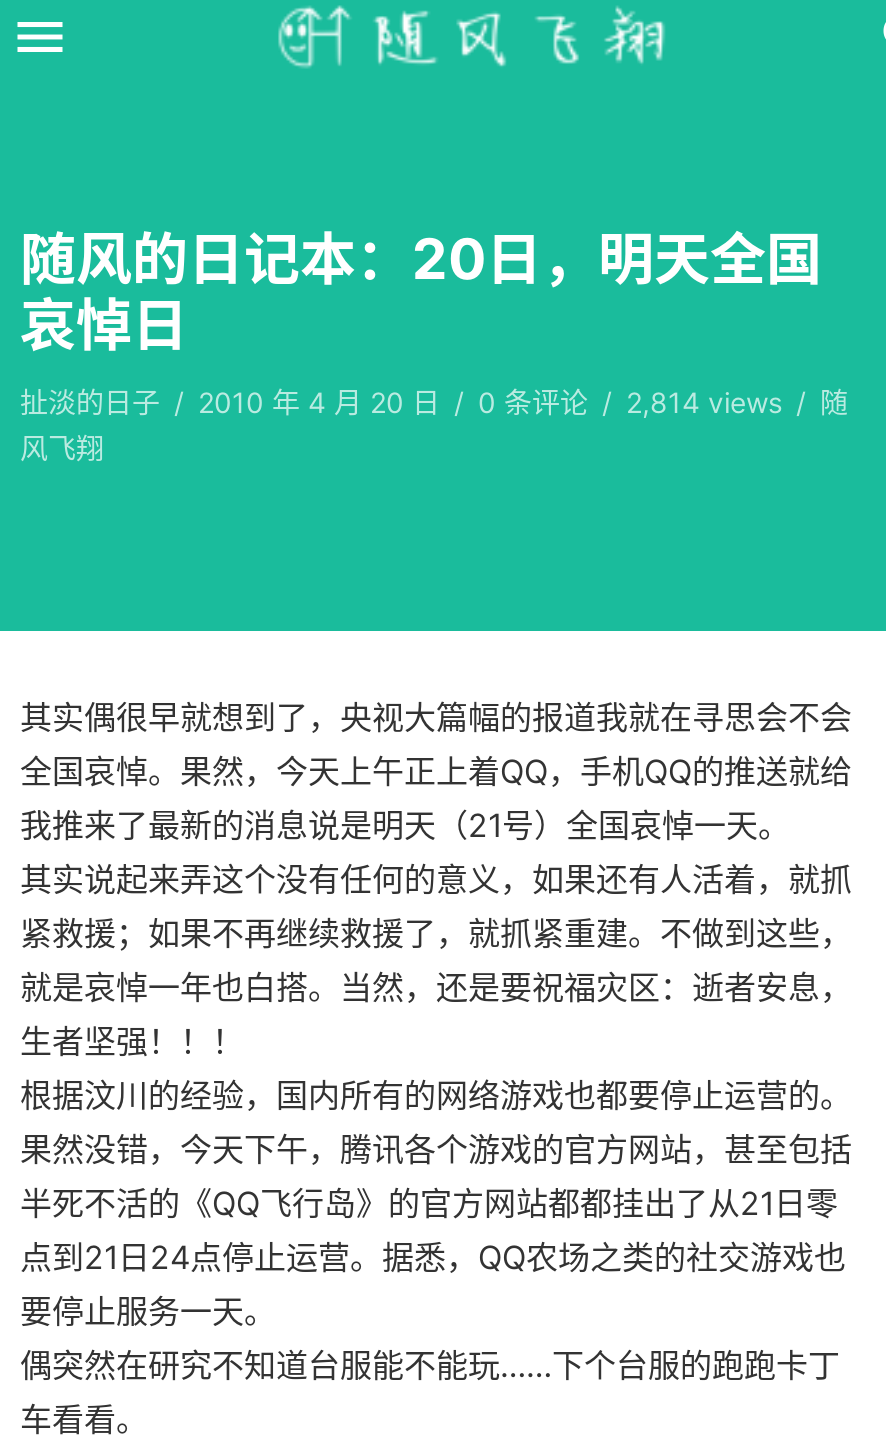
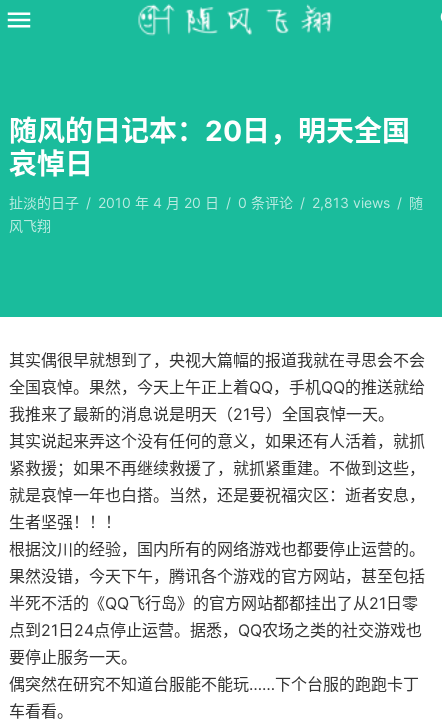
- 扯淡的日子 / 2010 年 4 月 20 日 / 0条评论 / 2,814 views / 随
+ 扯淡的日子 / 2010 年 4 月 20 日 / 0条评论 / 2,813 views / 随
